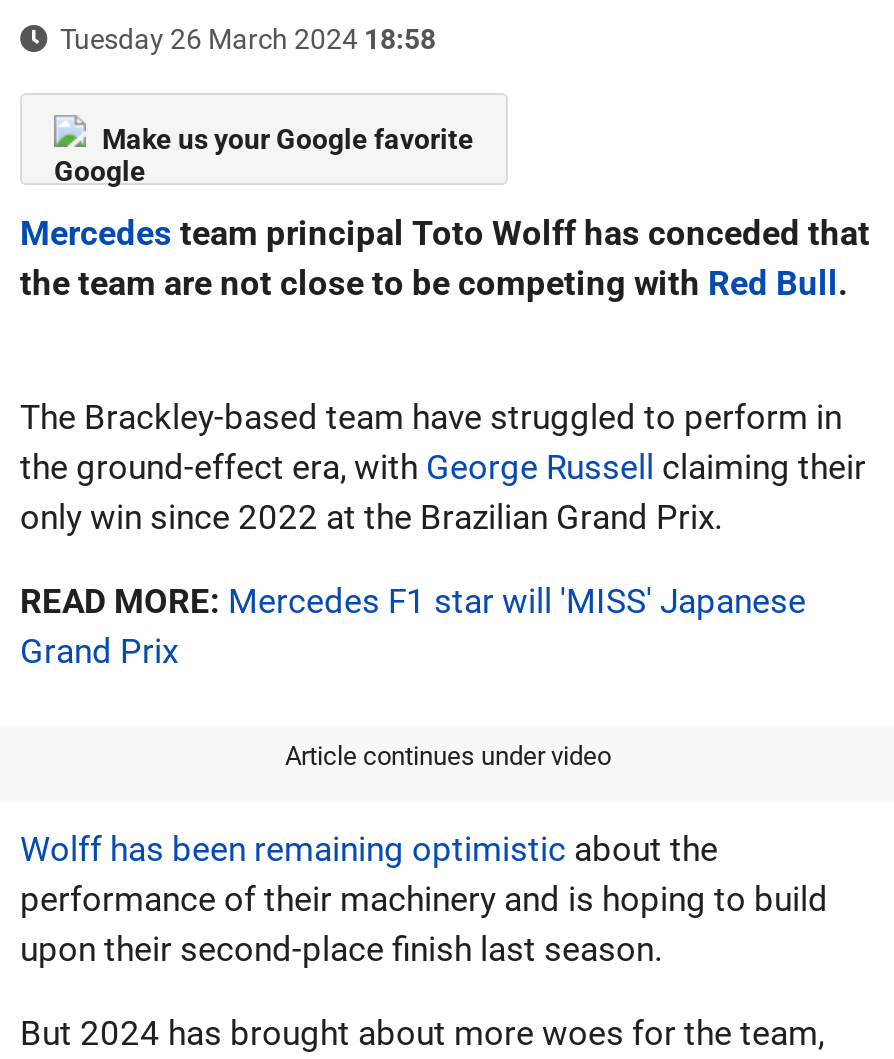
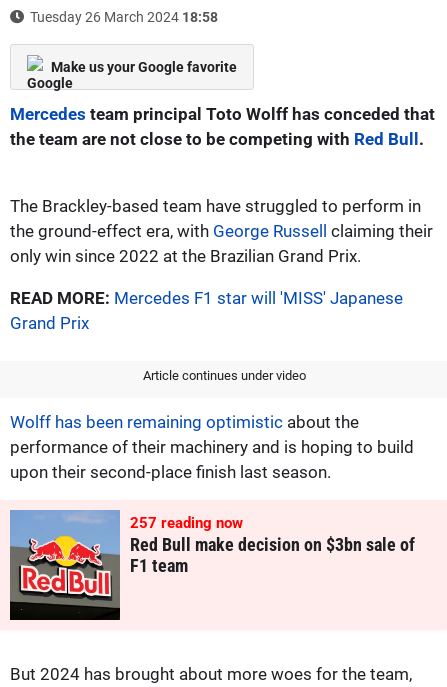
+ [image]
+ 257 reading now
+ Red Bull make decision on $3bn sale of
+ F1 team
